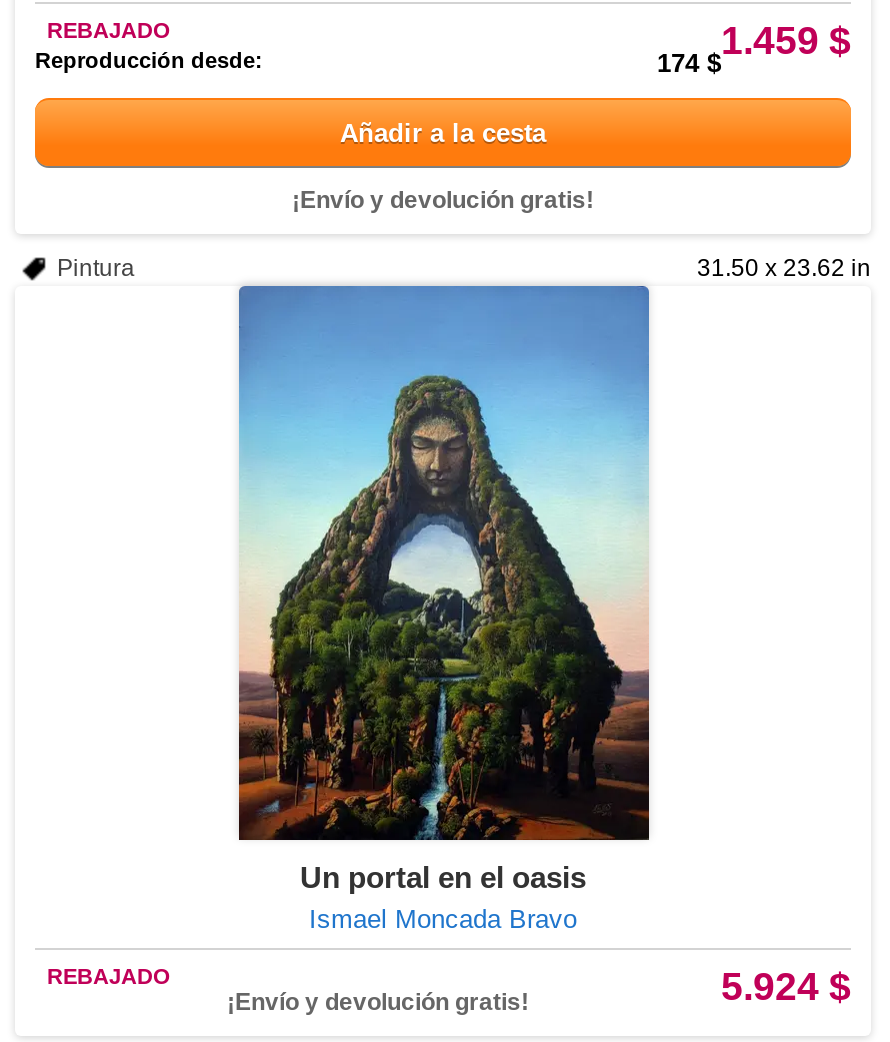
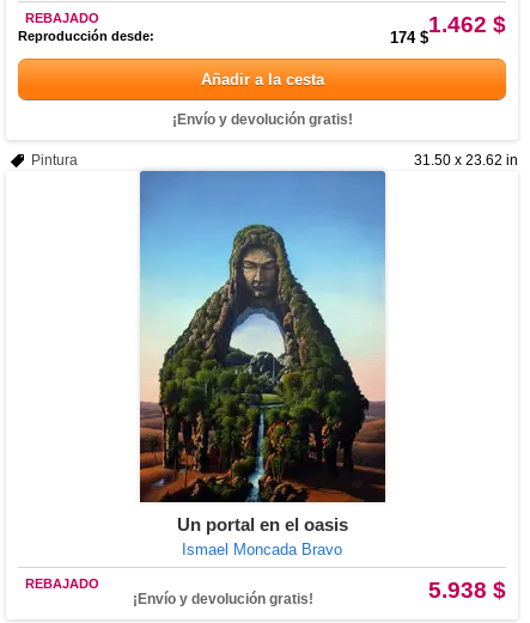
- 1.459 $
+ 1.462 $

- 5.924 $
+ 5.938 $
